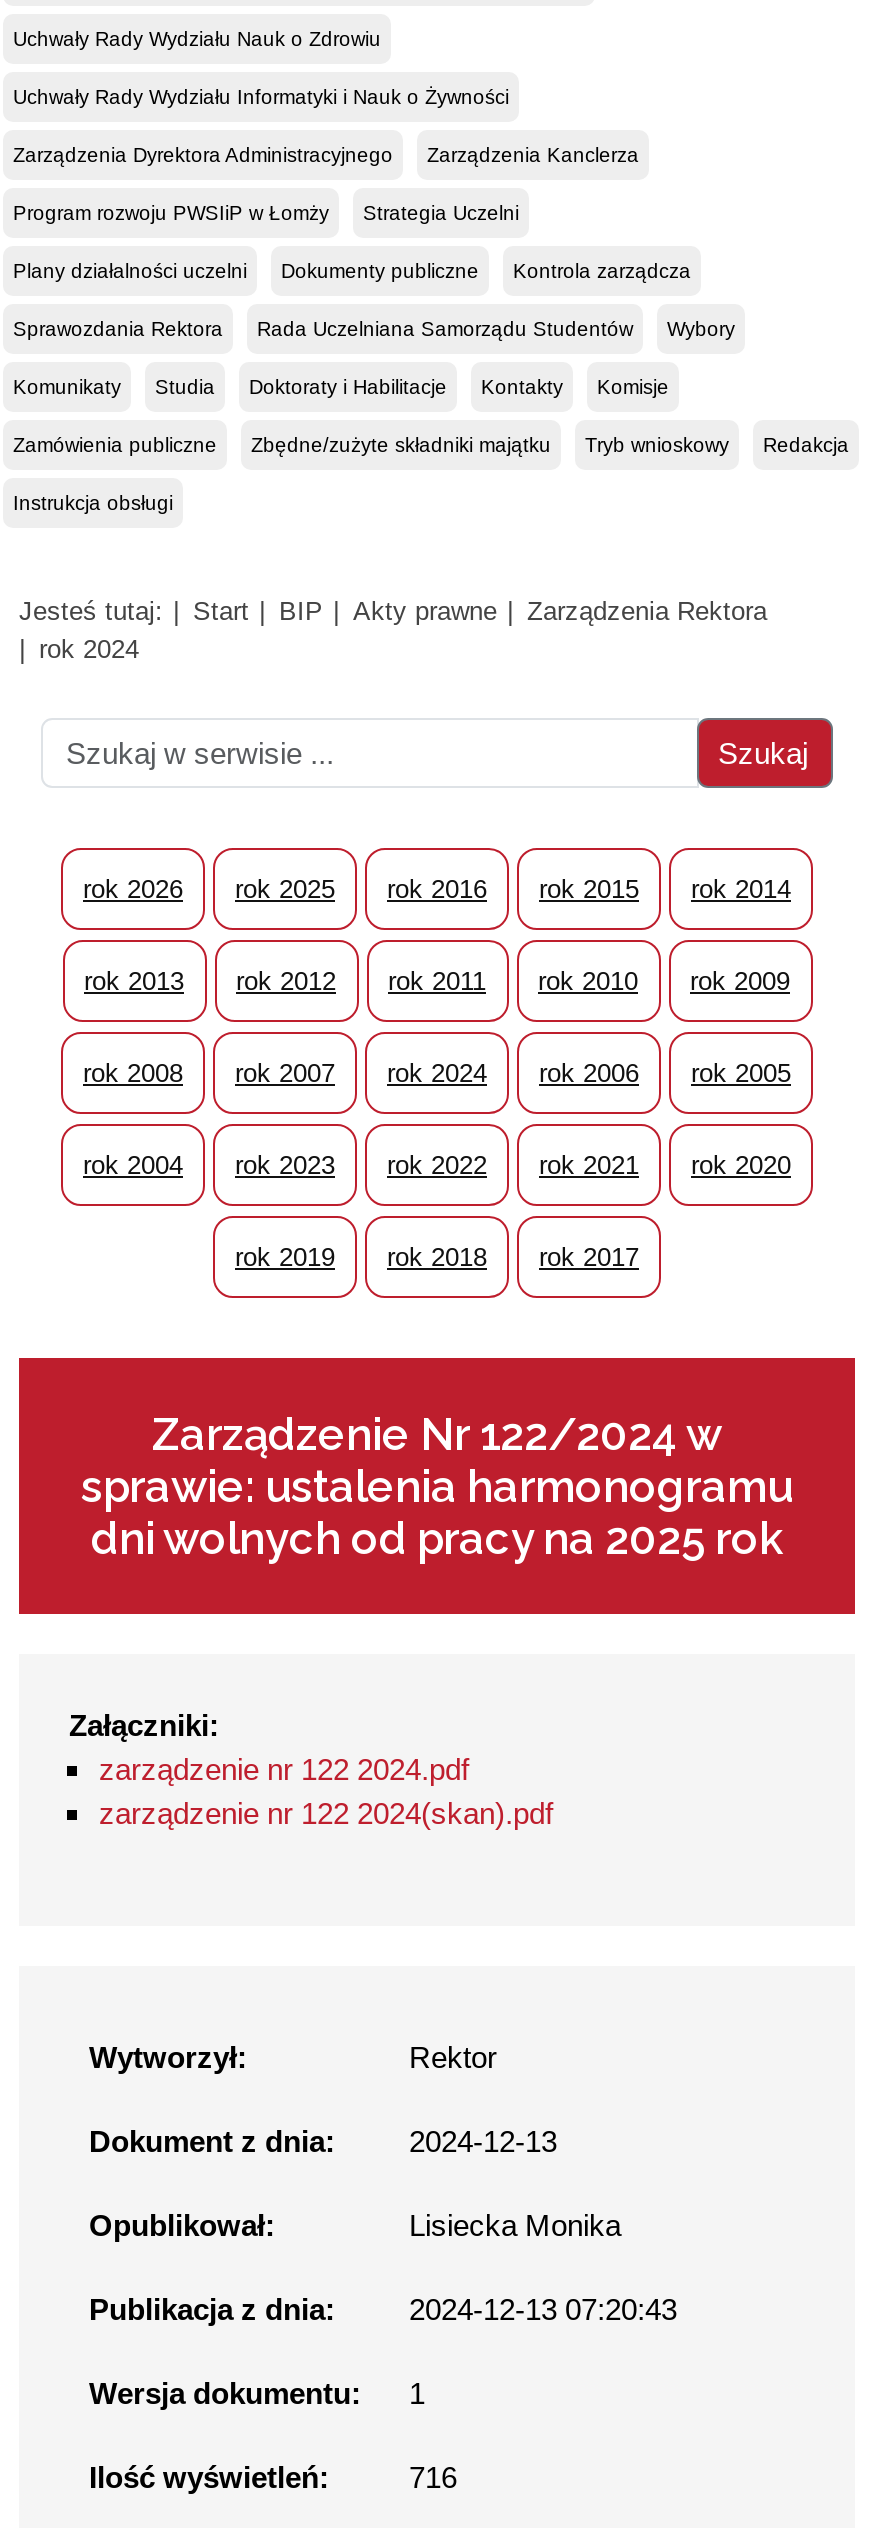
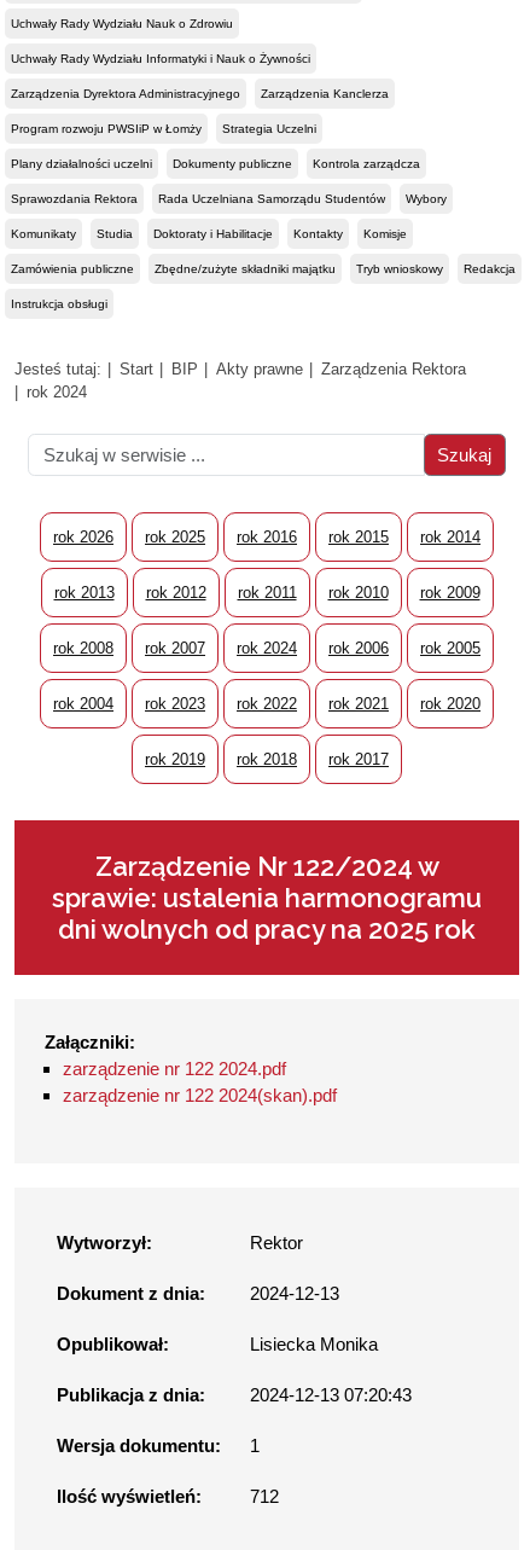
- 716
+ 712
